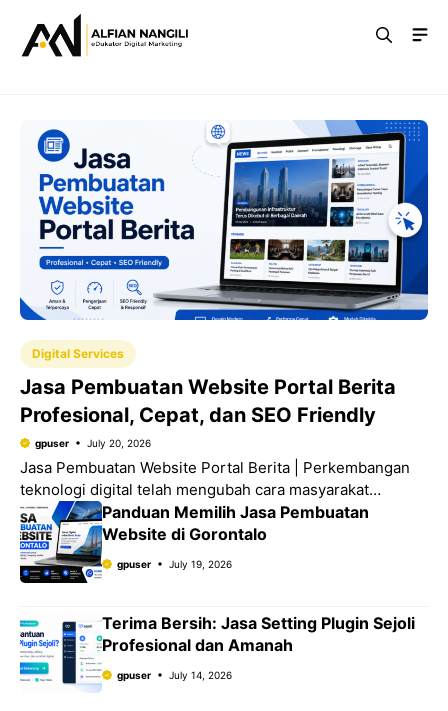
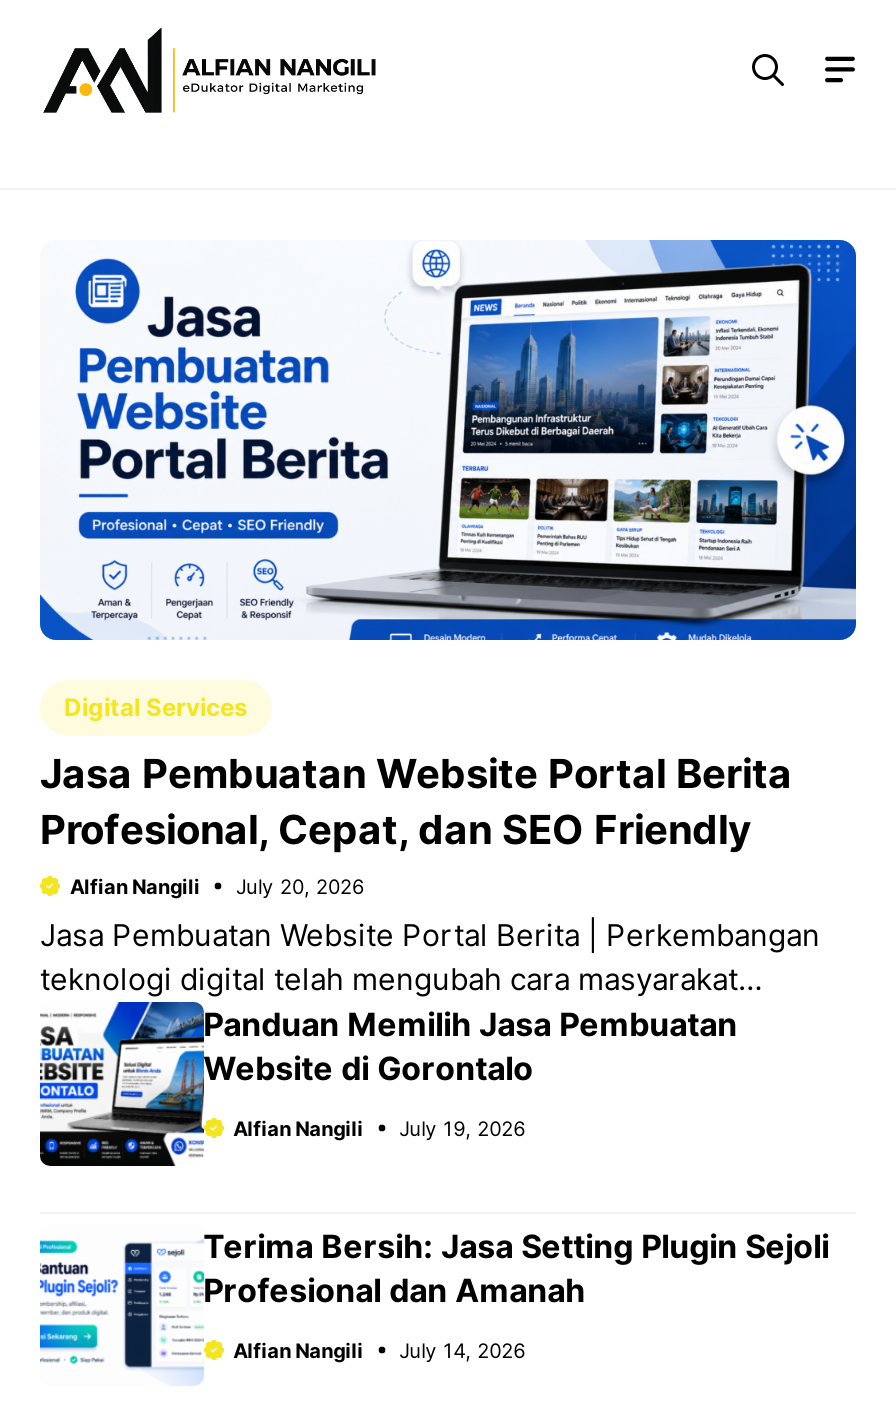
- gpuser
+ Alfian Nangili

- gpuser
+ Alfian Nangili

- gpuser
+ Alfian Nangili
